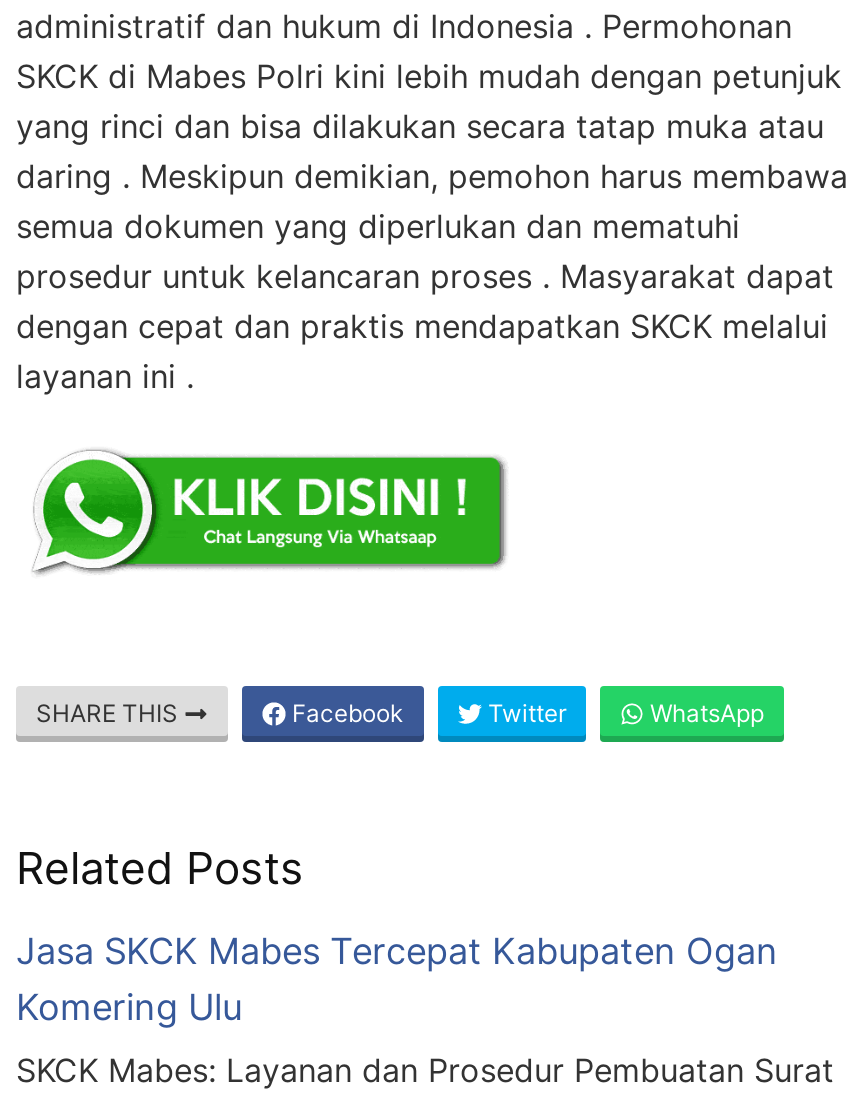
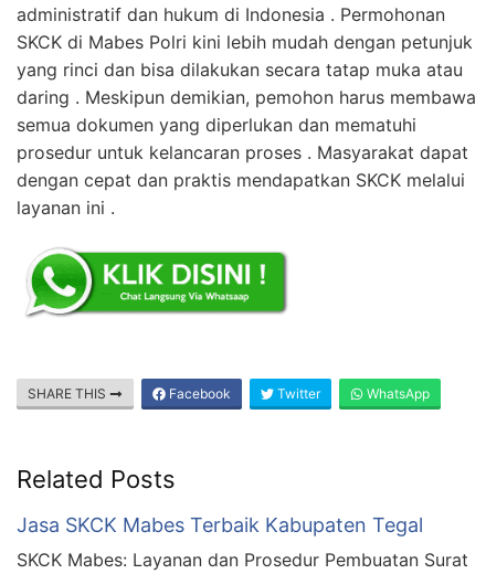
- Jasa SKCK Mabes Tercepat Kabupaten Ogan
- Komering Ulu
+ Jasa SKCK Mabes Terbaik Kabupaten Tegal
